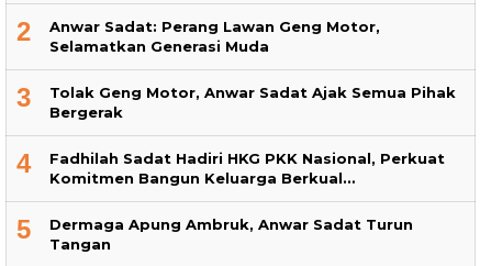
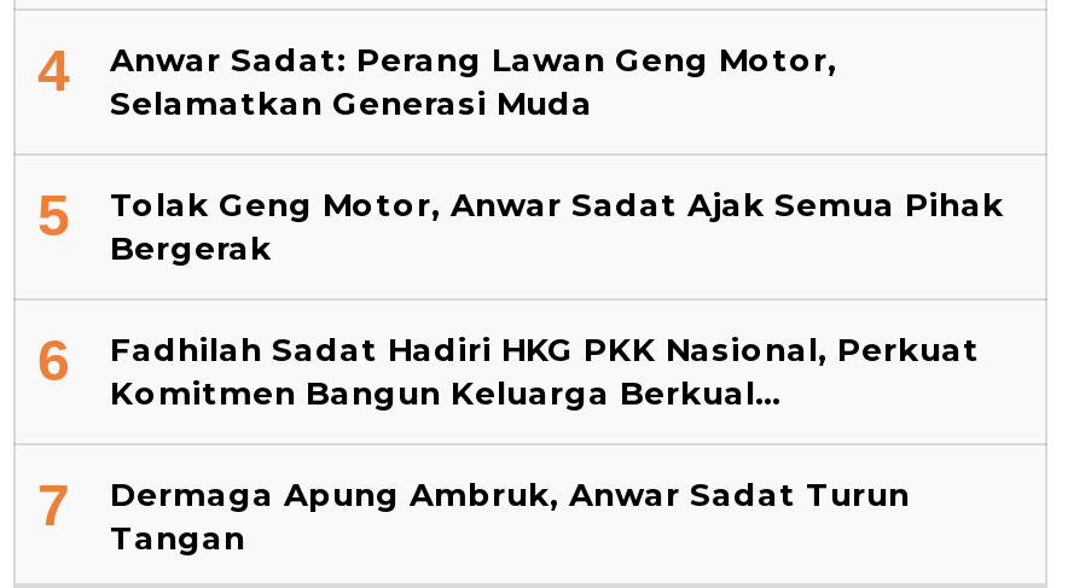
- 2 Anwar Sadat: Perang Lawan Geng Motor, Selamatkan Generasi Muda
+ 4 Anwar Sadat: Perang Lawan Geng Motor, Selamatkan Generasi Muda

- 3 Tolak Geng Motor, Anwar Sadat Ajak Semua Pihak Bergerak
+ 5 Tolak Geng Motor, Anwar Sadat Ajak Semua Pihak Bergerak

- 4 Fadhilah Sadat Hadiri HKG PKK Nasional, Perkuat Komitmen Bangun Keluarga Berkual…
+ 6 Fadhilah Sadat Hadiri HKG PKK Nasional, Perkuat Komitmen Bangun Keluarga Berkual…

- 5 Dermaga Apung Ambruk, Anwar Sadat Turun Tangan
+ 7 Dermaga Apung Ambruk, Anwar Sadat Turun Tangan
